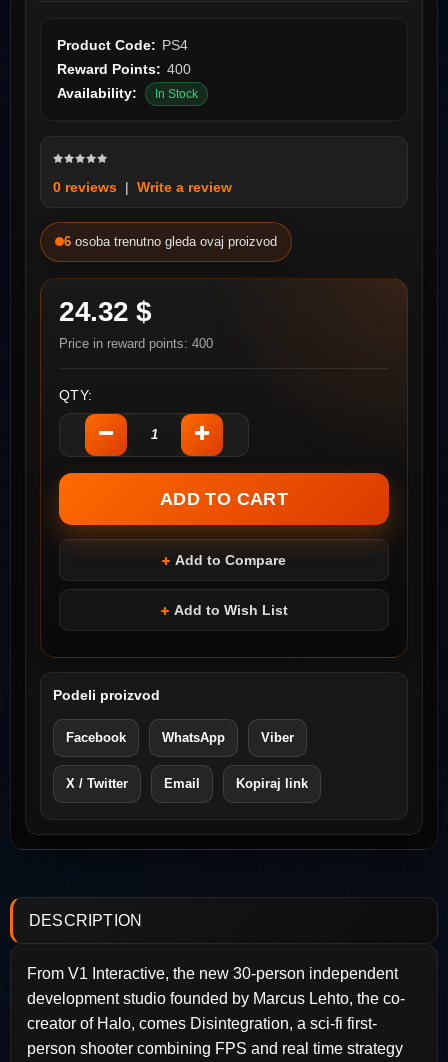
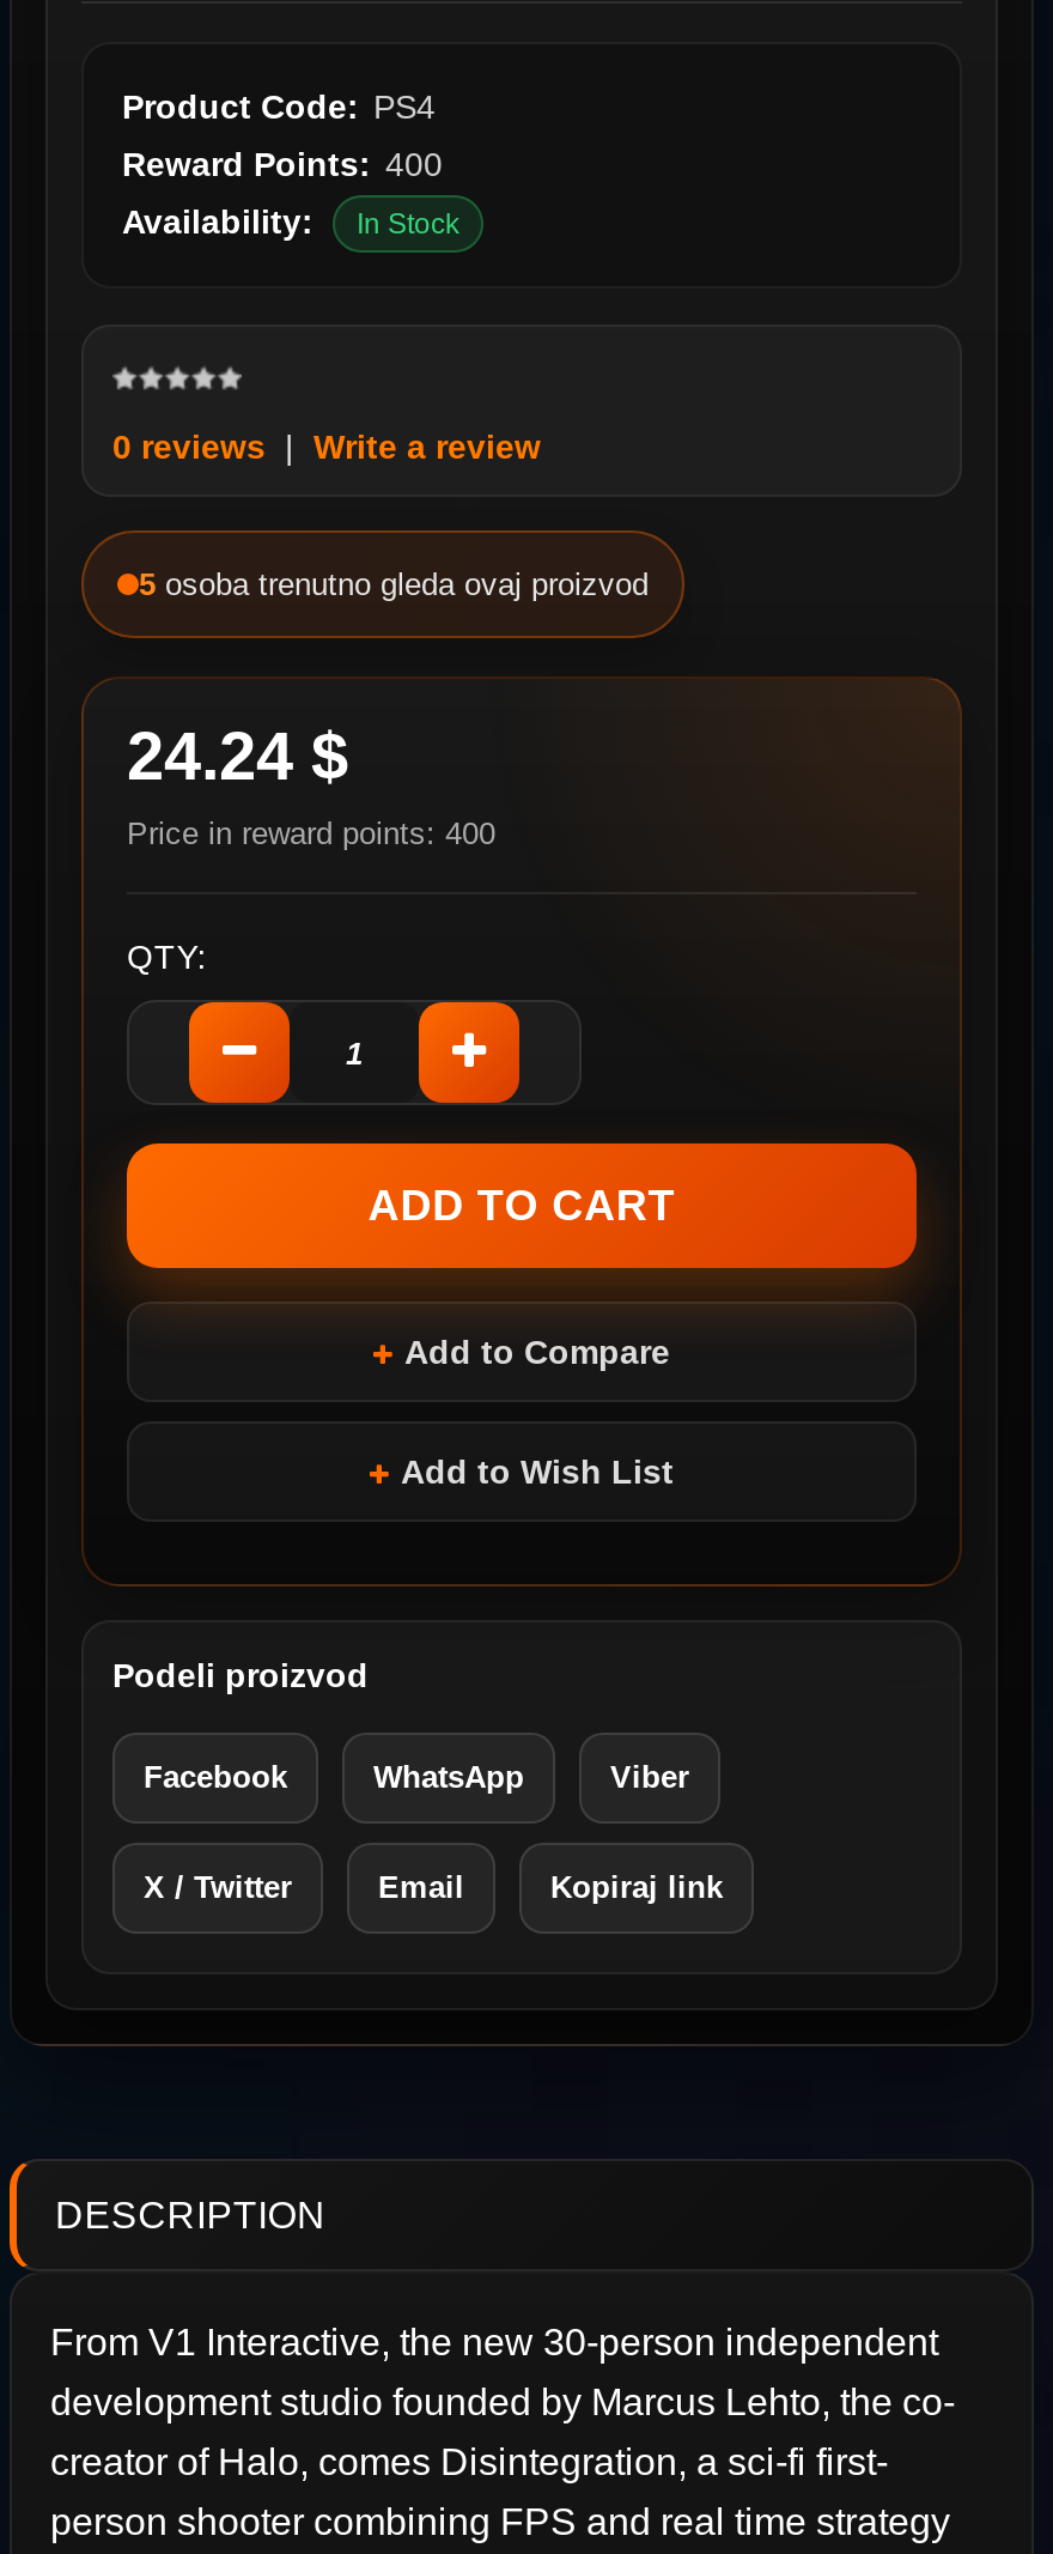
- 6 osoba trenutno gleda ovaj proizvod
+ 5 osoba trenutno gleda ovaj proizvod

- 24.32 $
+ 24.24 $
